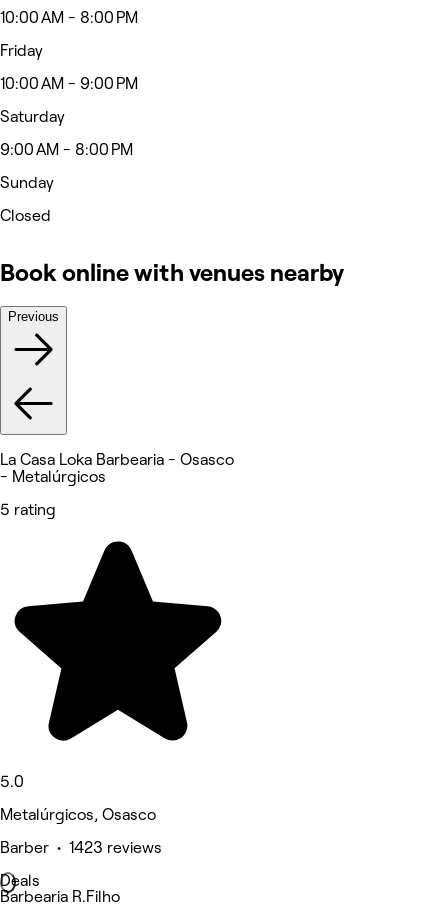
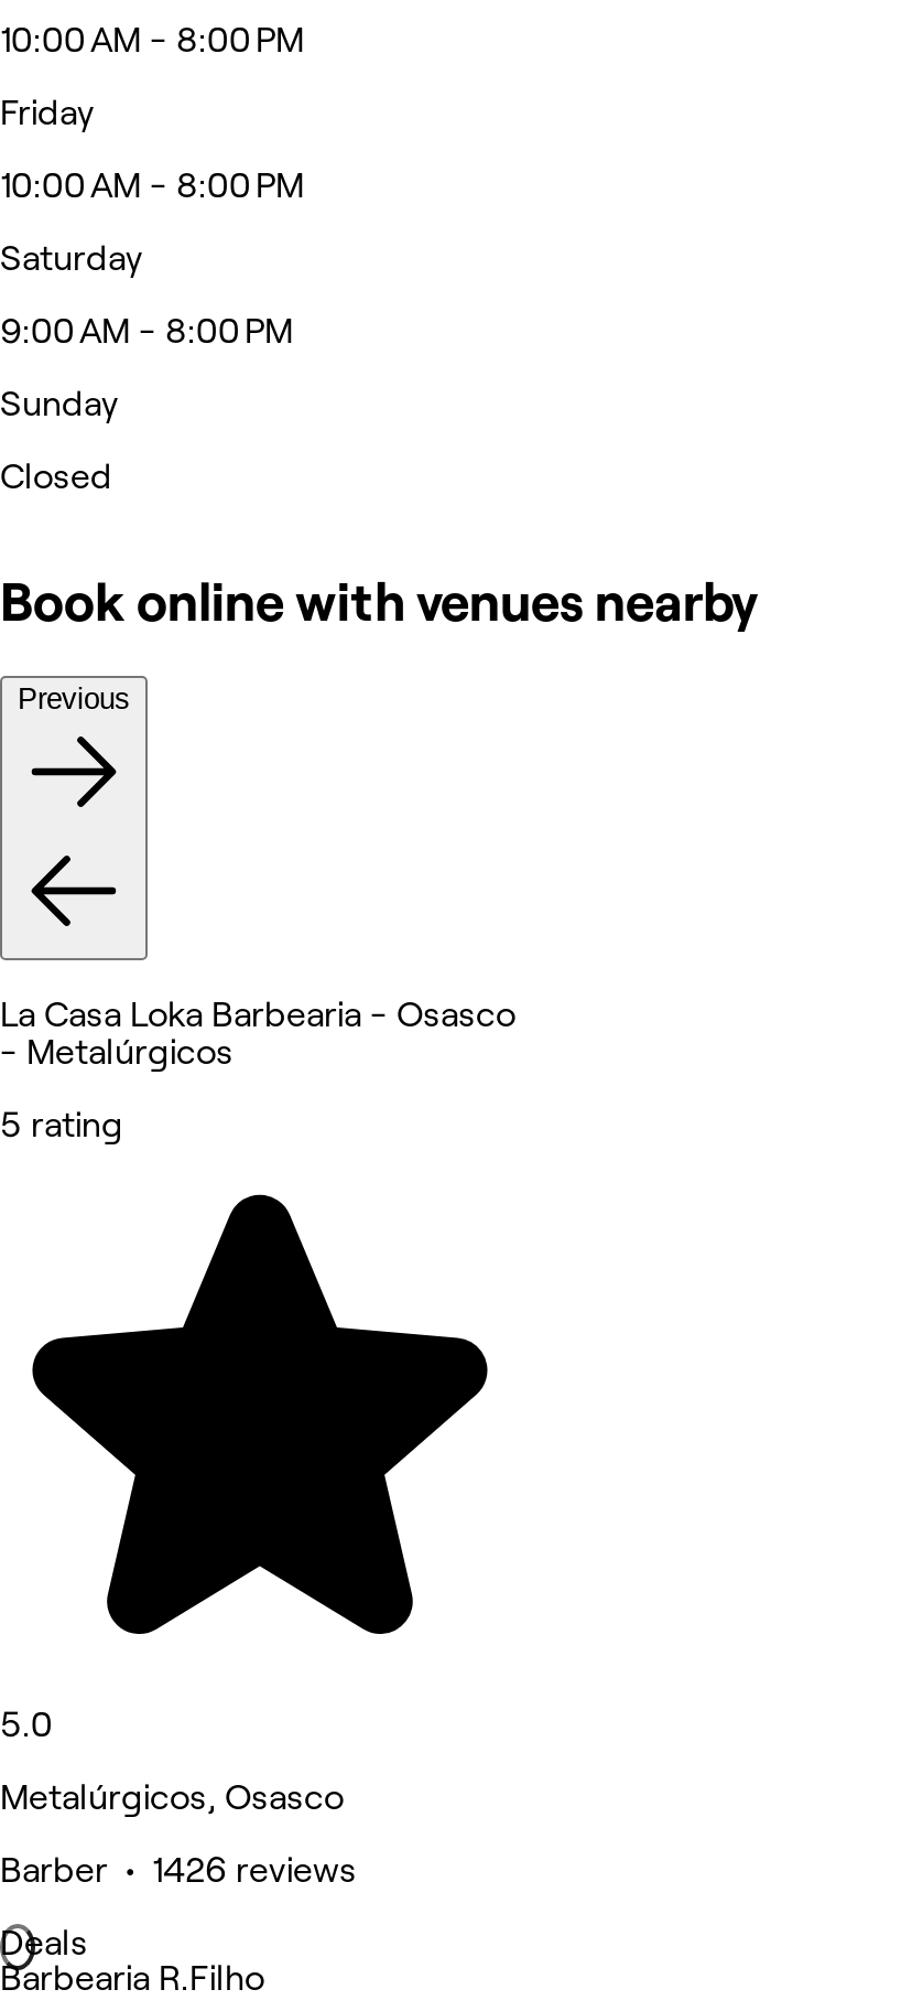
- 10:00 AM - 9:00 PM
+ 10:00 AM - 8:00 PM

- Barber • 1423 reviews
+ Barber • 1426 reviews
